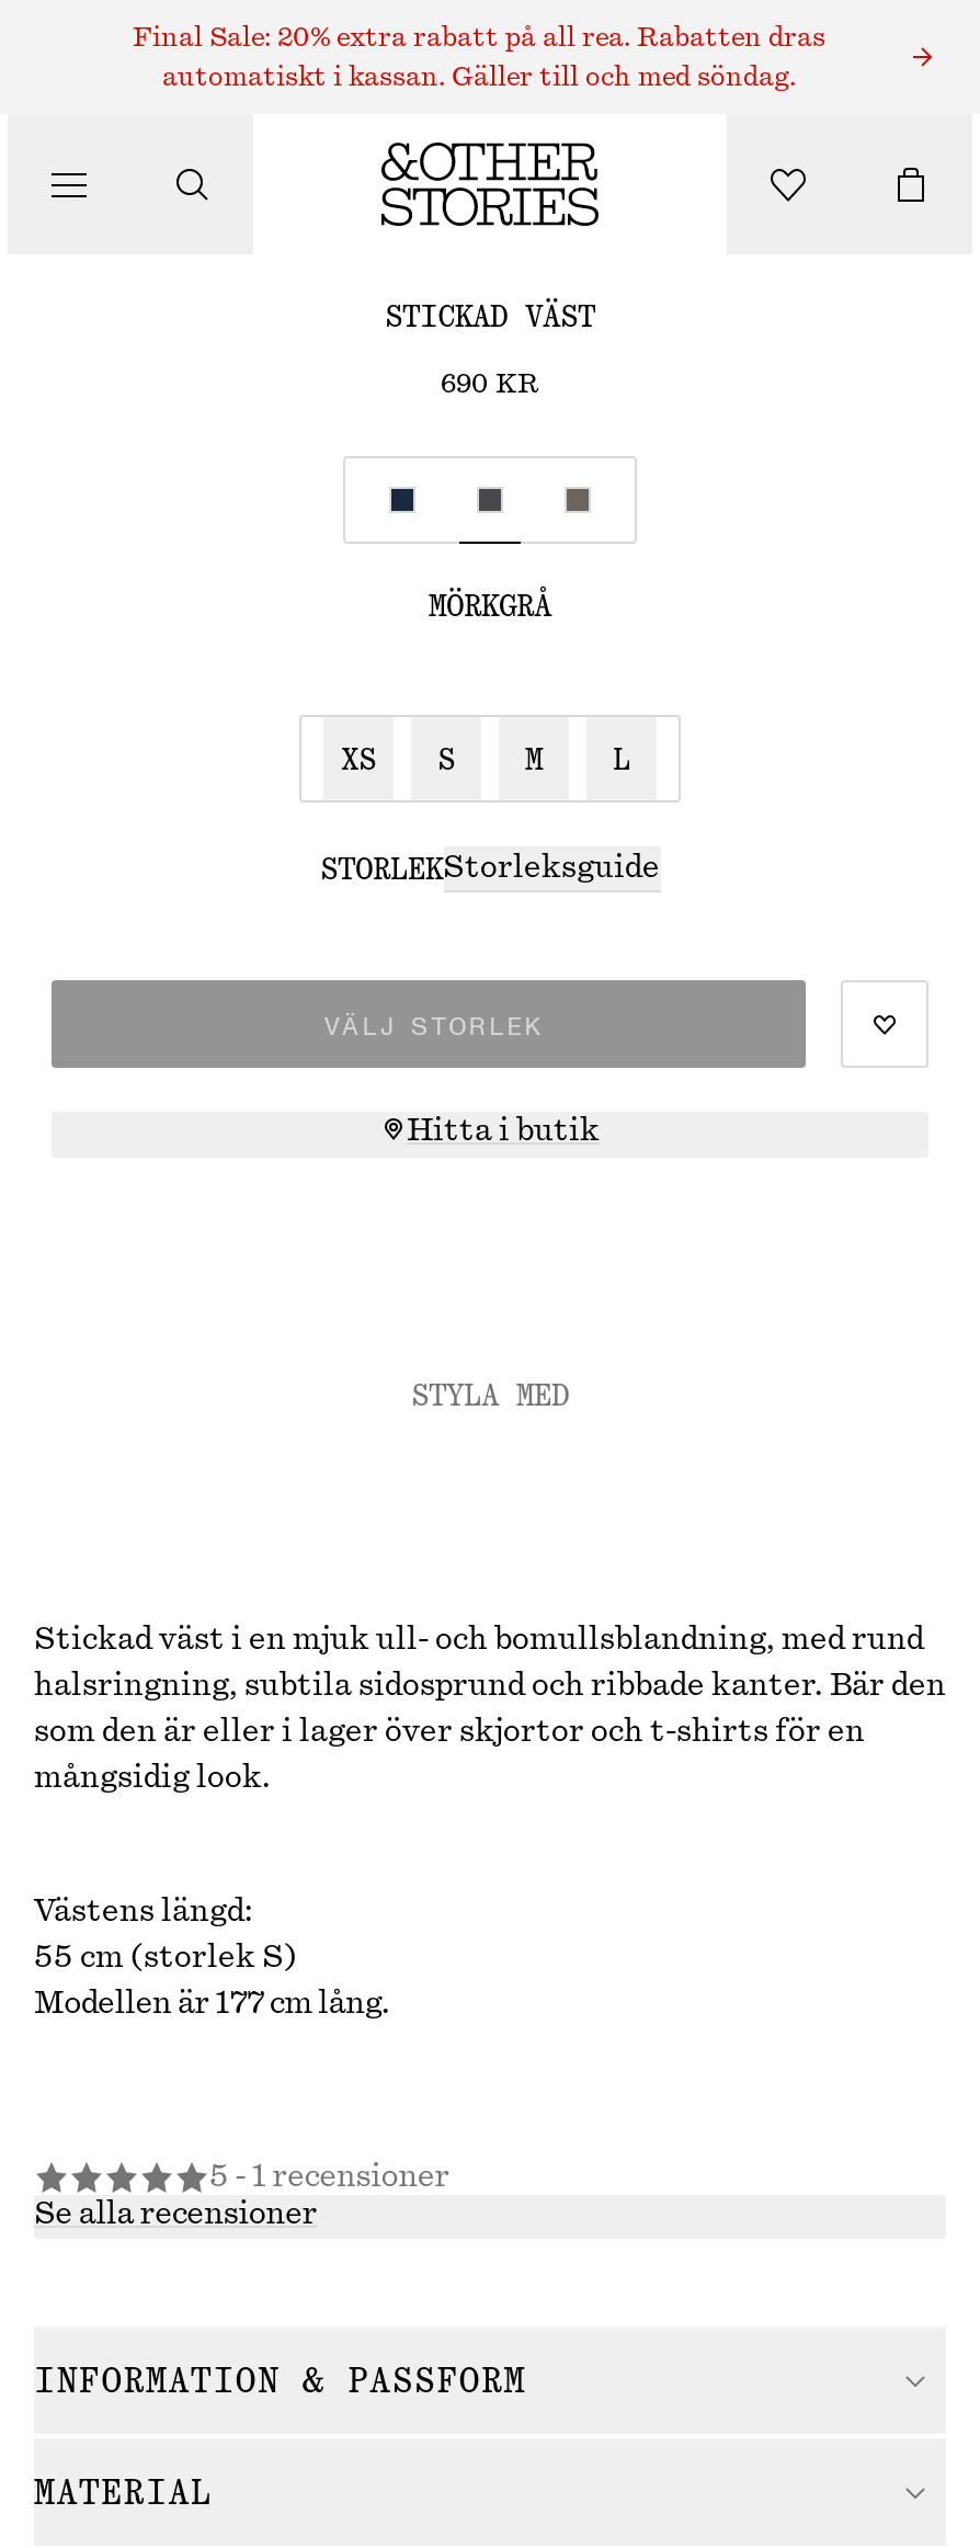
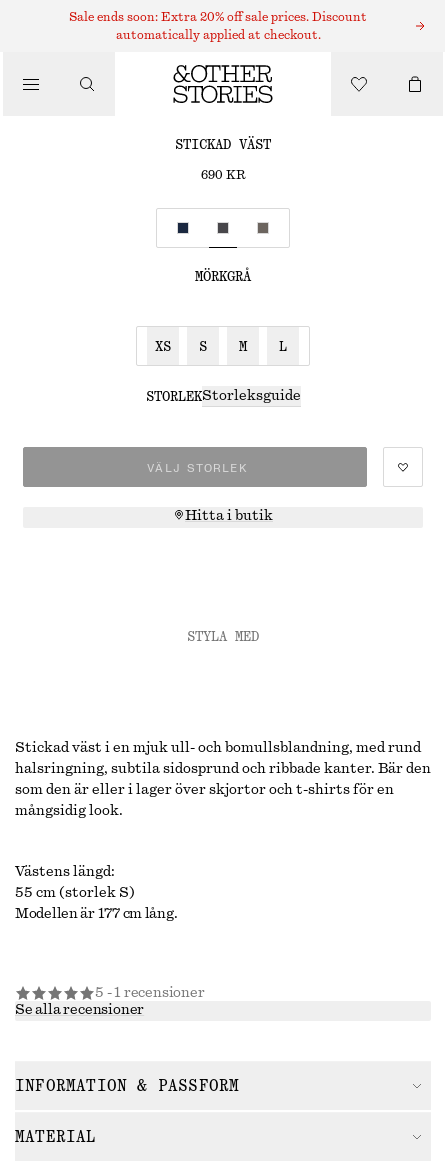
- Final Sale: 20% extra rabatt på all rea. Rabatten dras
+ Sale ends soon: Extra 20% off sale prices. Discount

- automatiskt i kassan. Gäller till och med söndag.
+ automatically applied at checkout.
